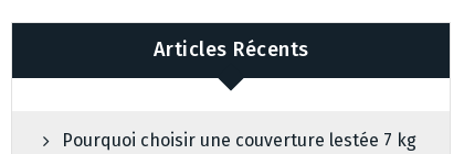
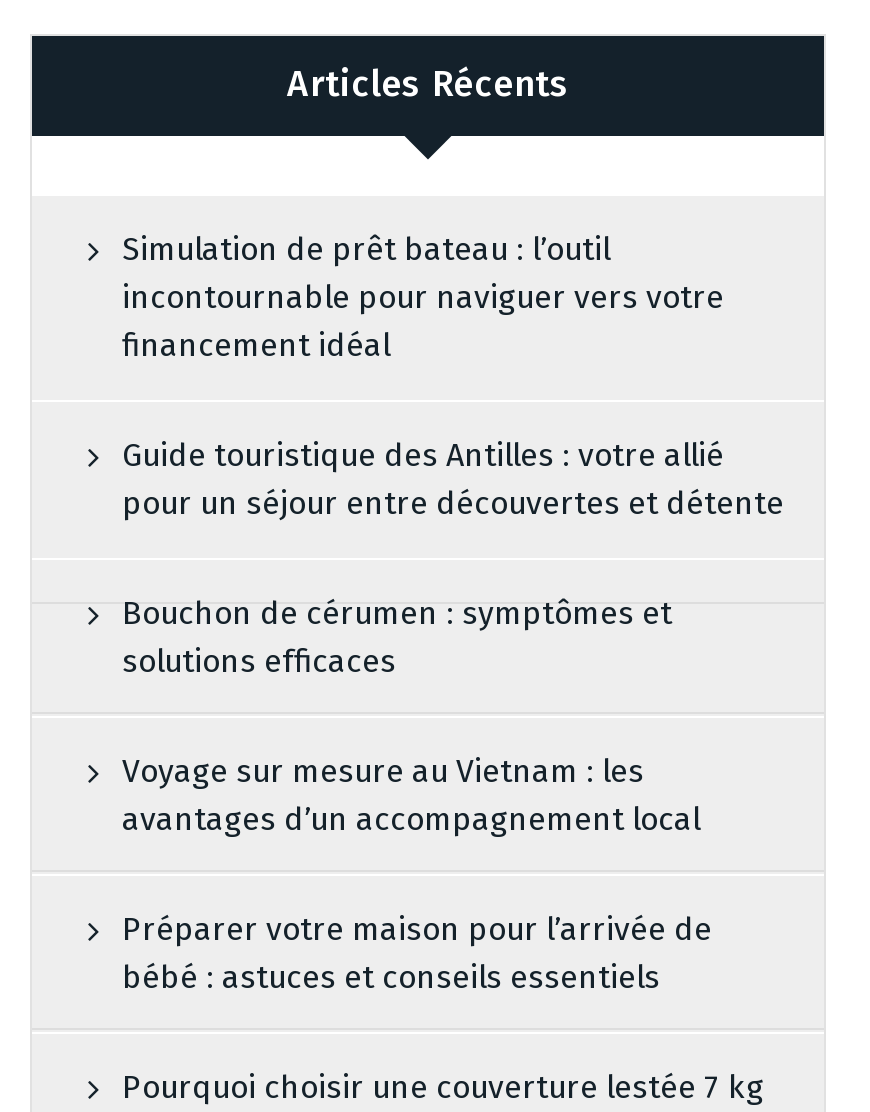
+ Simulation de prêt bateau : l’outil
+ incontournable pour naviguer vers votre
+ financement idéal
+ Guide touristique des Antilles : votre allié
+ pour un séjour entre découvertes et détente
+ Bouchon de cérumen : symptômes et
+ solutions efficaces
+ Voyage sur mesure au Vietnam : les
+ avantages d’un accompagnement local
+ Préparer votre maison pour l’arrivée de
+ bébé : astuces et conseils essentiels
